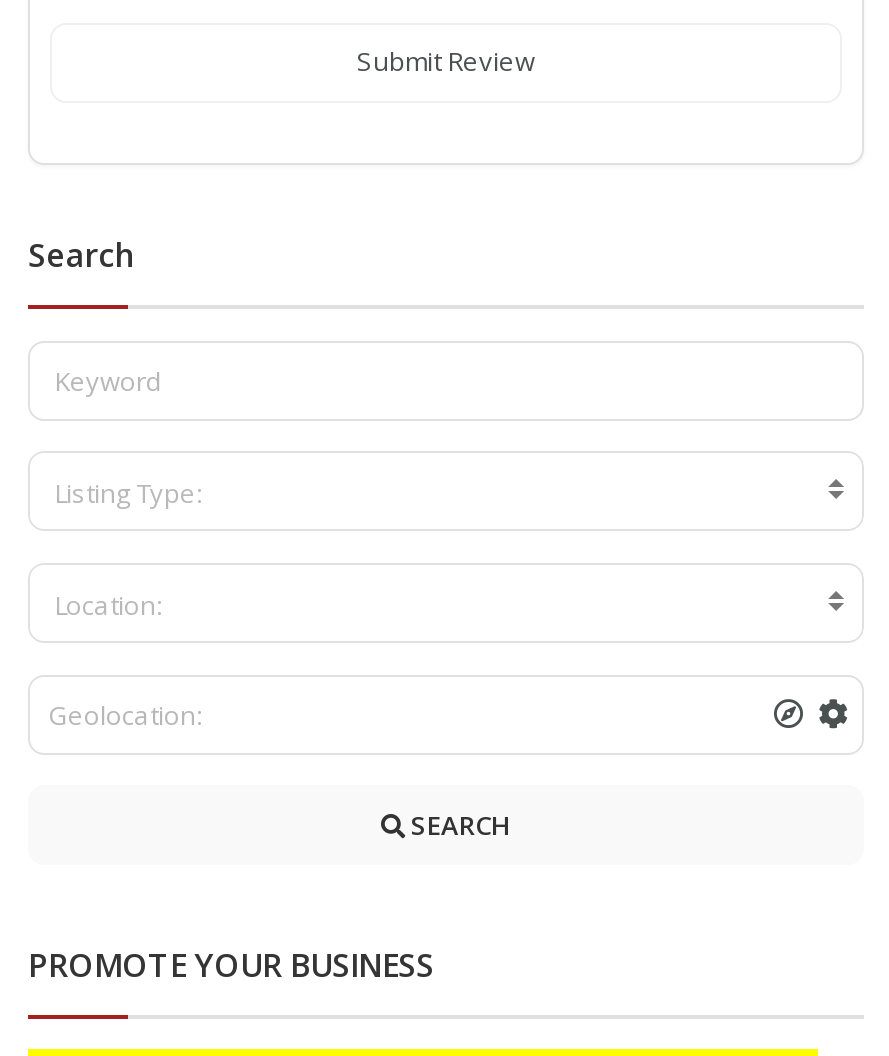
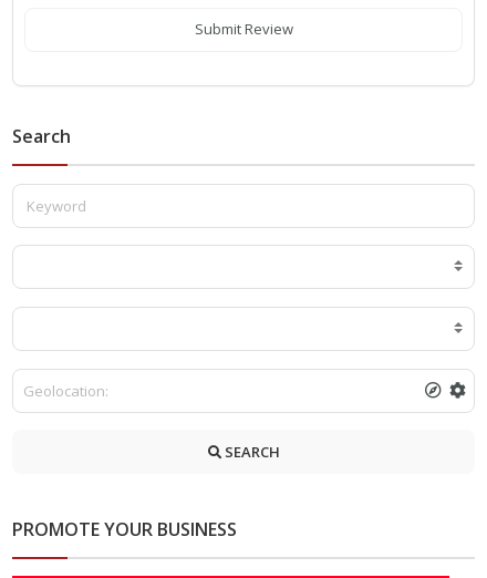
- Listing Type:
- Location:
